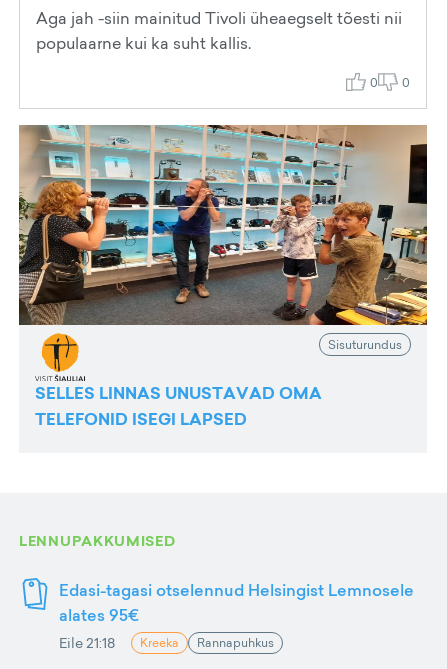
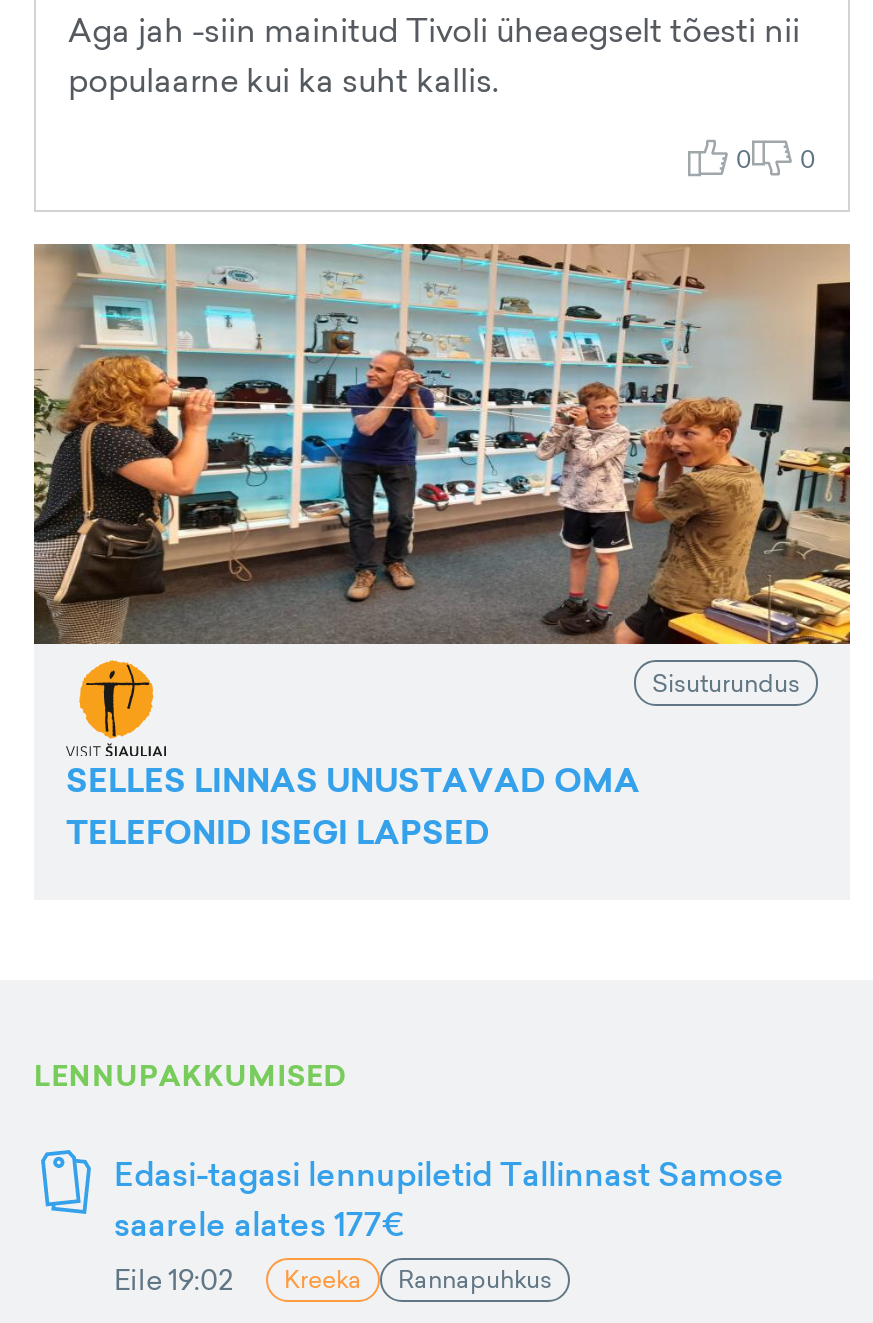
- Edasi-tagasi otselennud Helsingist Lemnosele
- alates 95€
- Eile 21:18
+ Edasi-tagasi lennupiletid Tallinnast Samose
+ saarele alates 177€
+ Eile 19:02
